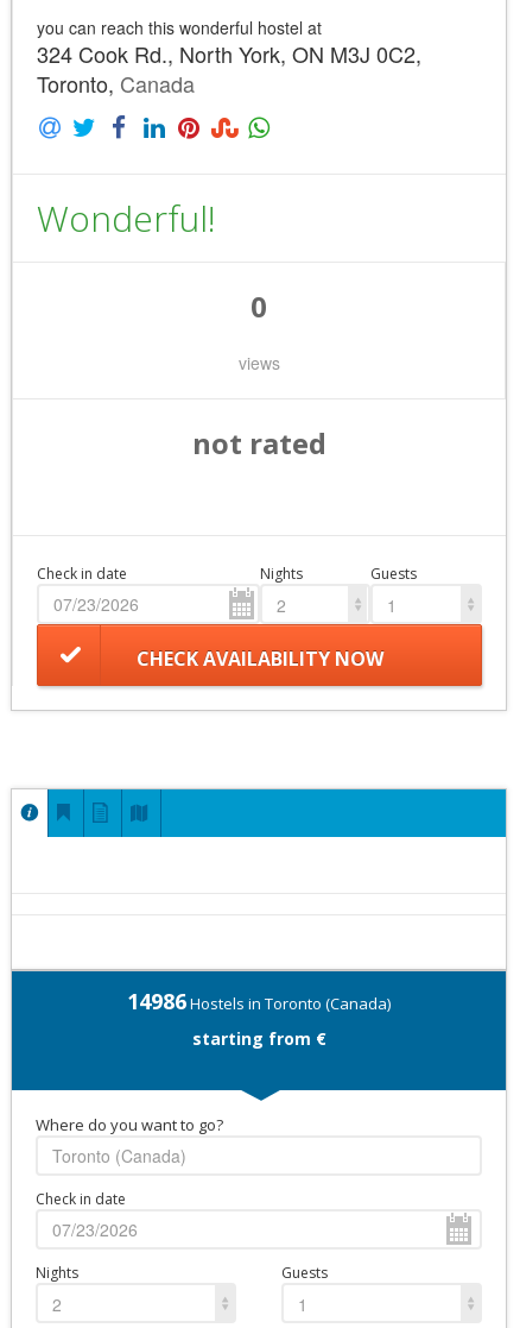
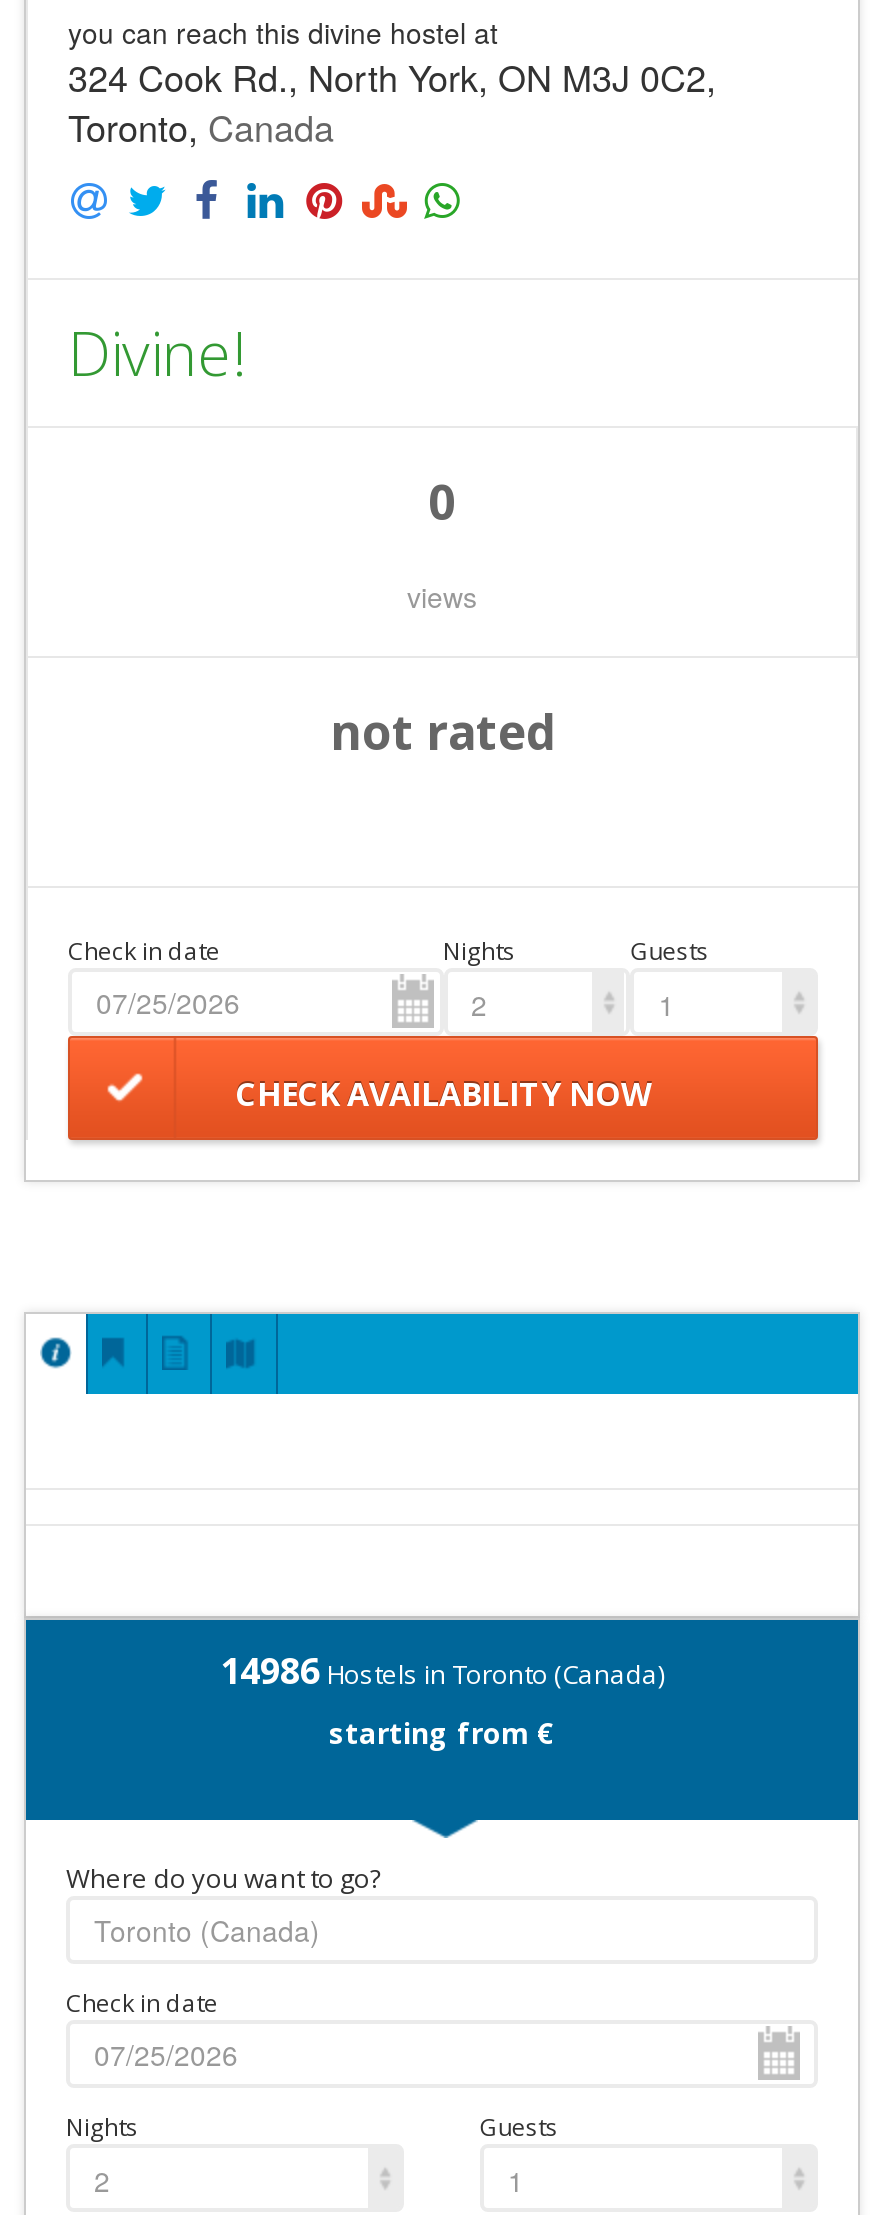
- you can reach this wonderful hostel at
+ you can reach this divine hostel at

- Wonderful!
+ Divine!
